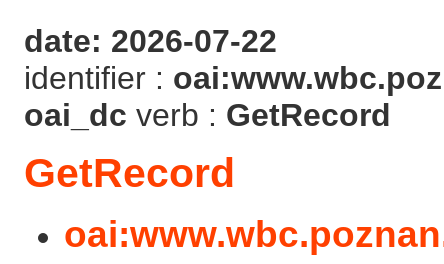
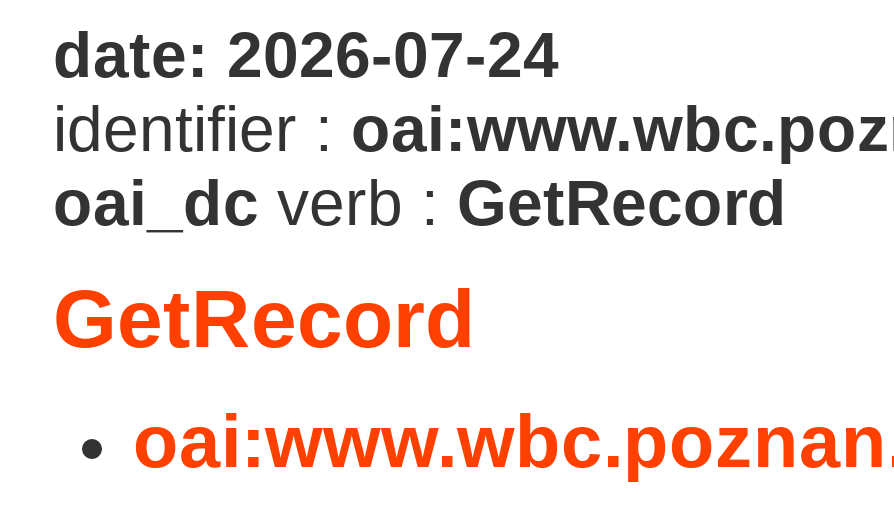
- date: 2026-07-22
+ date: 2026-07-24
